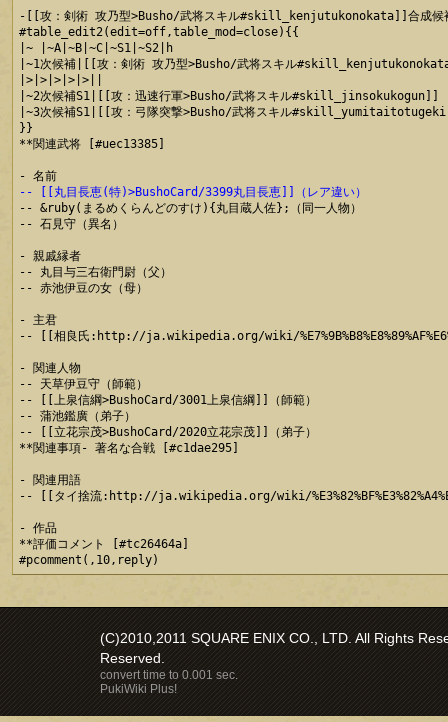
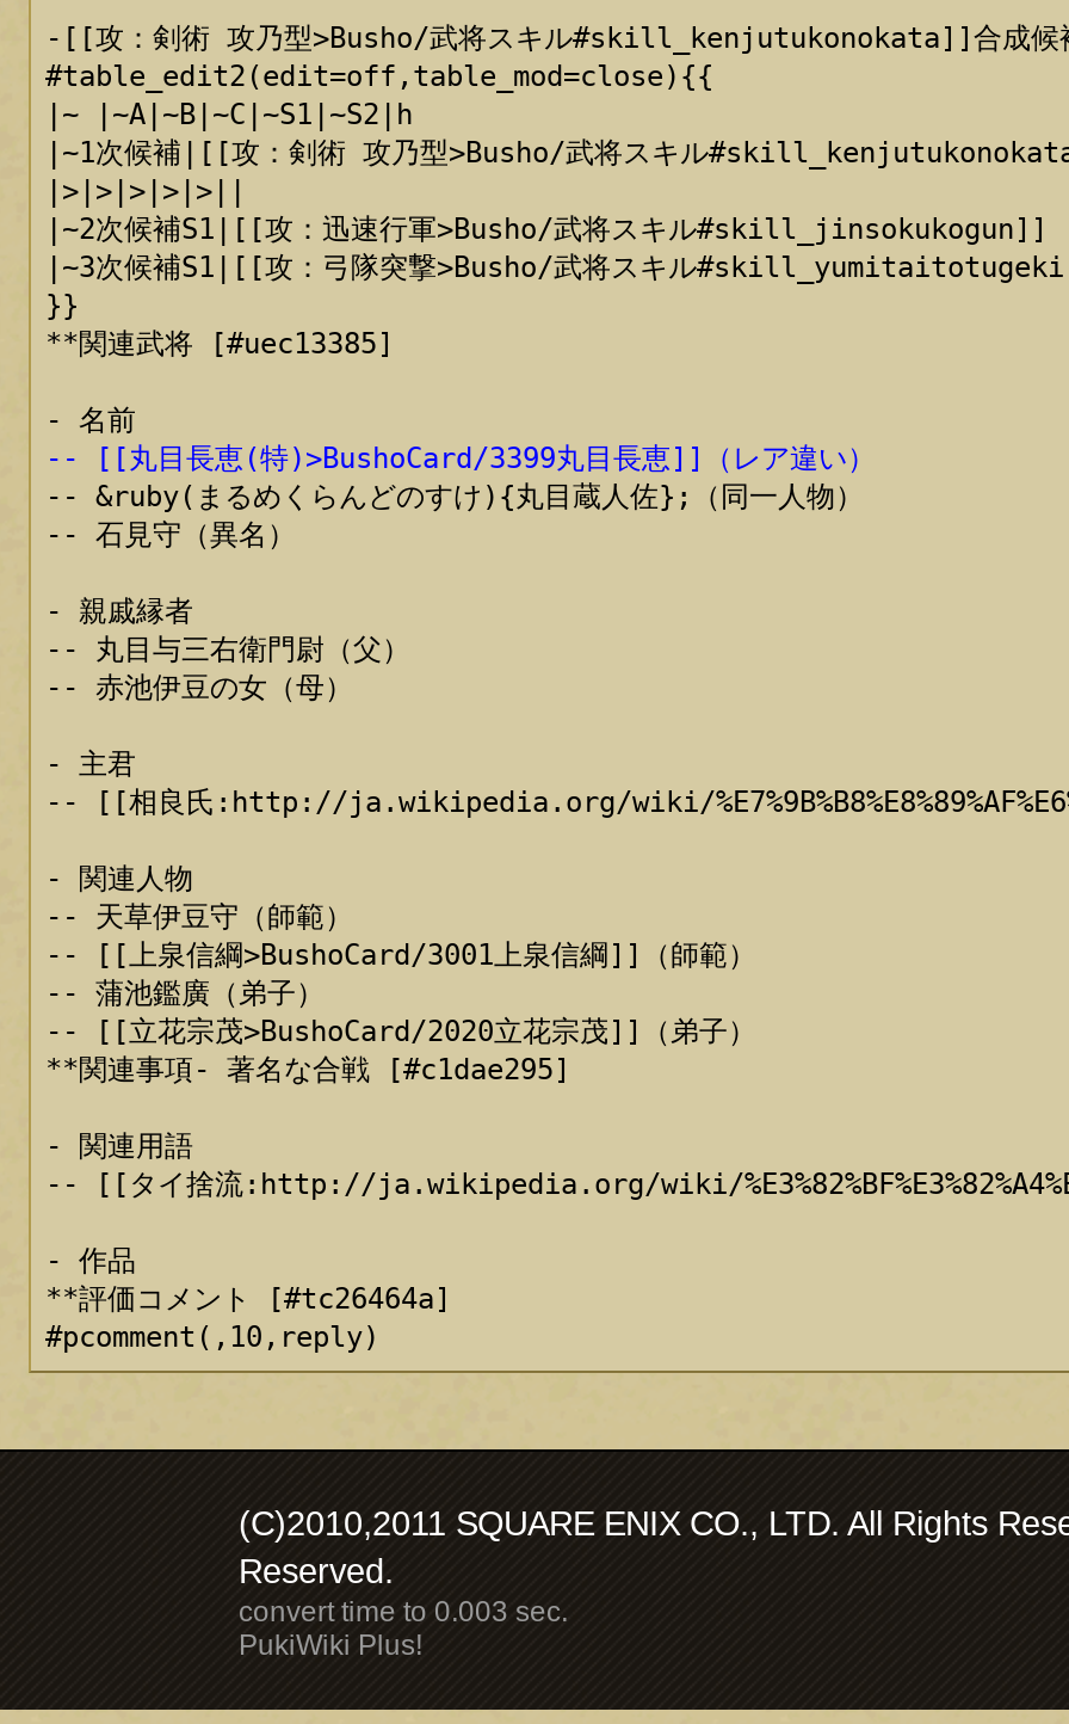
- convert time to 0.001 sec.
+ convert time to 0.003 sec.
